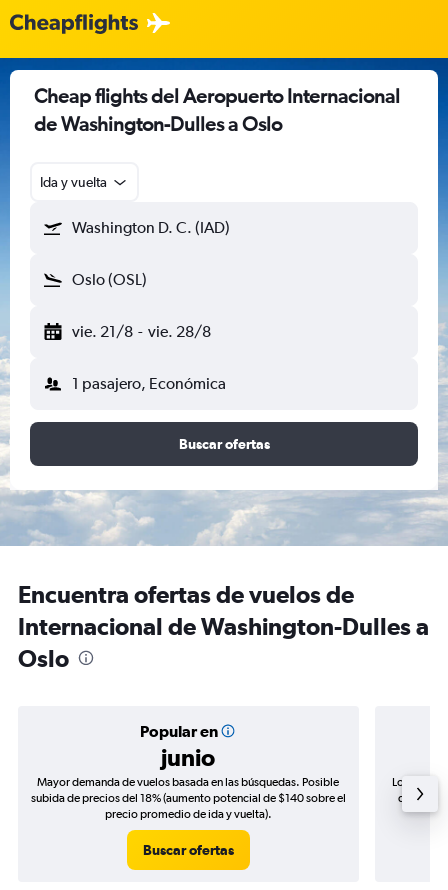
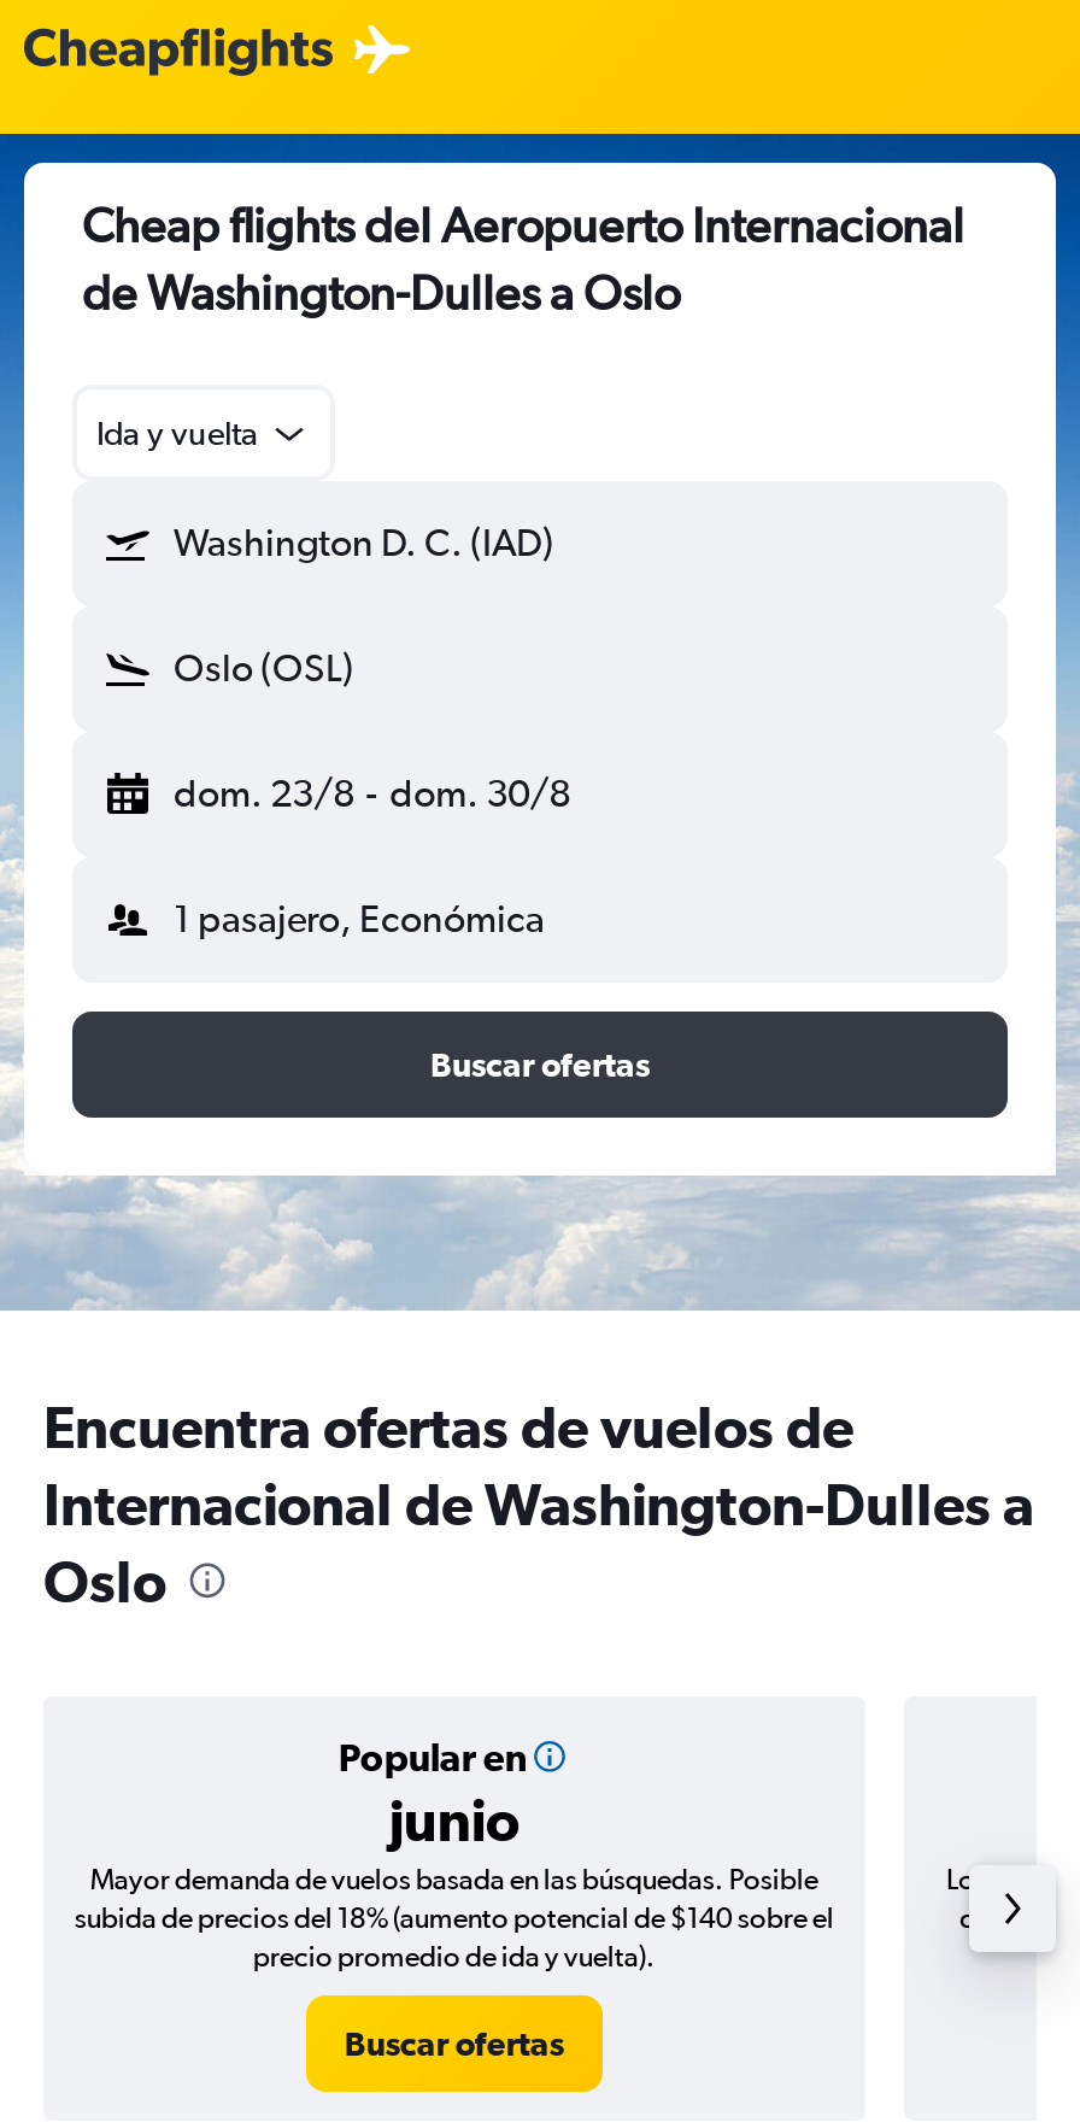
- vie. 21/8 - vie. 28/8
+ dom. 23/8 - dom. 30/8
